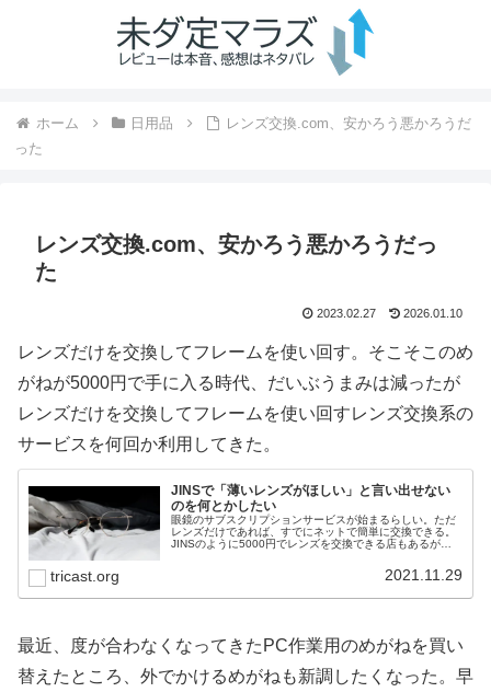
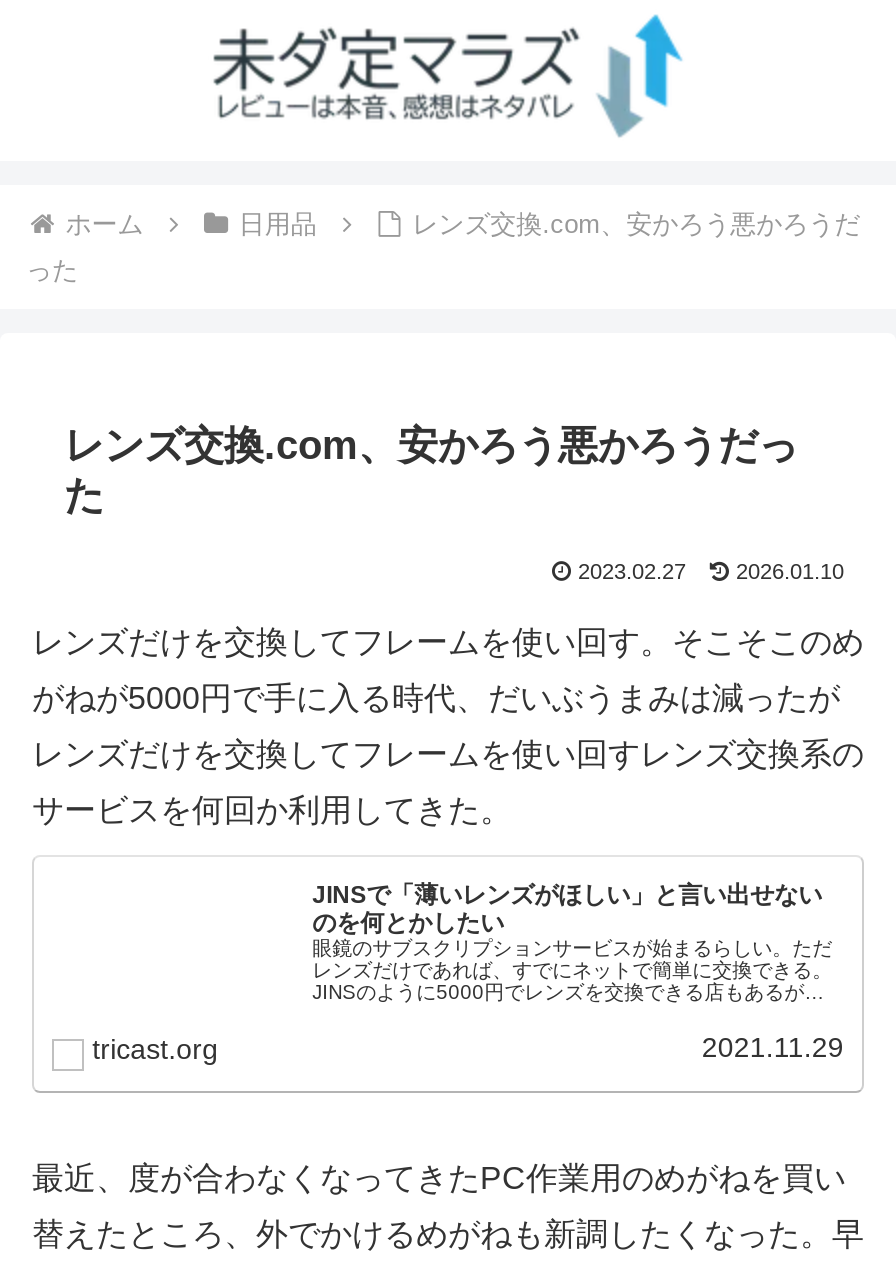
- [image]
